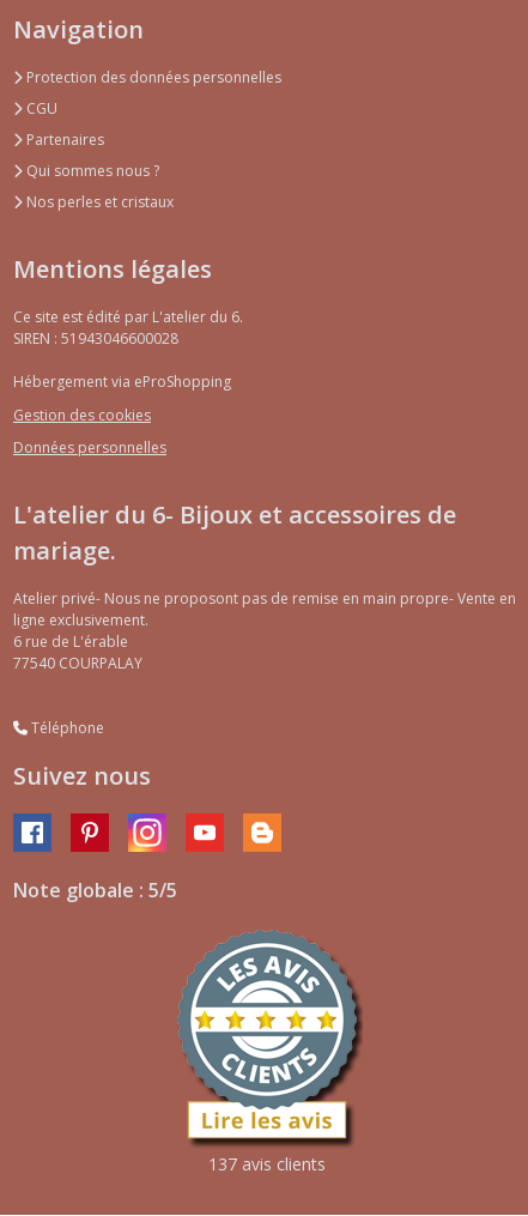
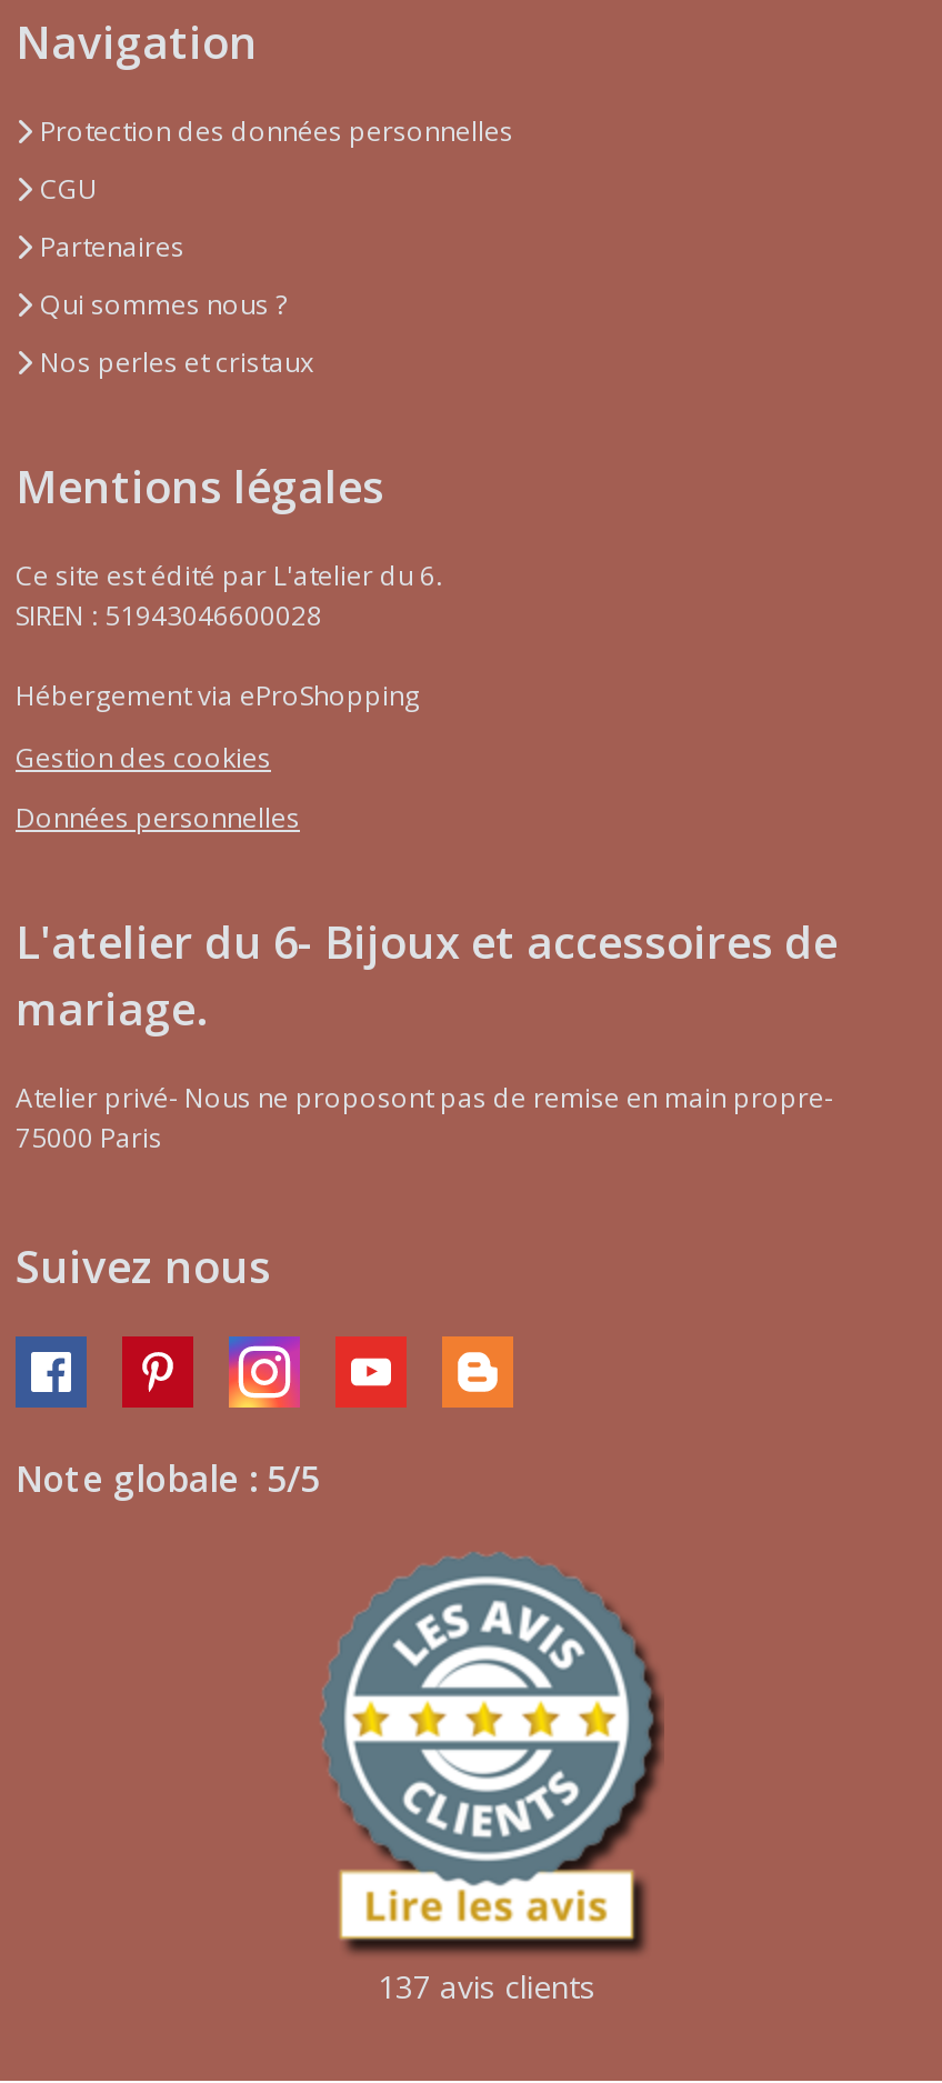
- Atelier privé- Nous ne proposont pas de remise en main propre- Vente en
- ligne exclusivement.
- 6 rue de L'érable
- 77540 COURPALAY
- Téléphone
+ Atelier privé- Nous ne proposont pas de remise en main propre-
+ 75000 Paris
